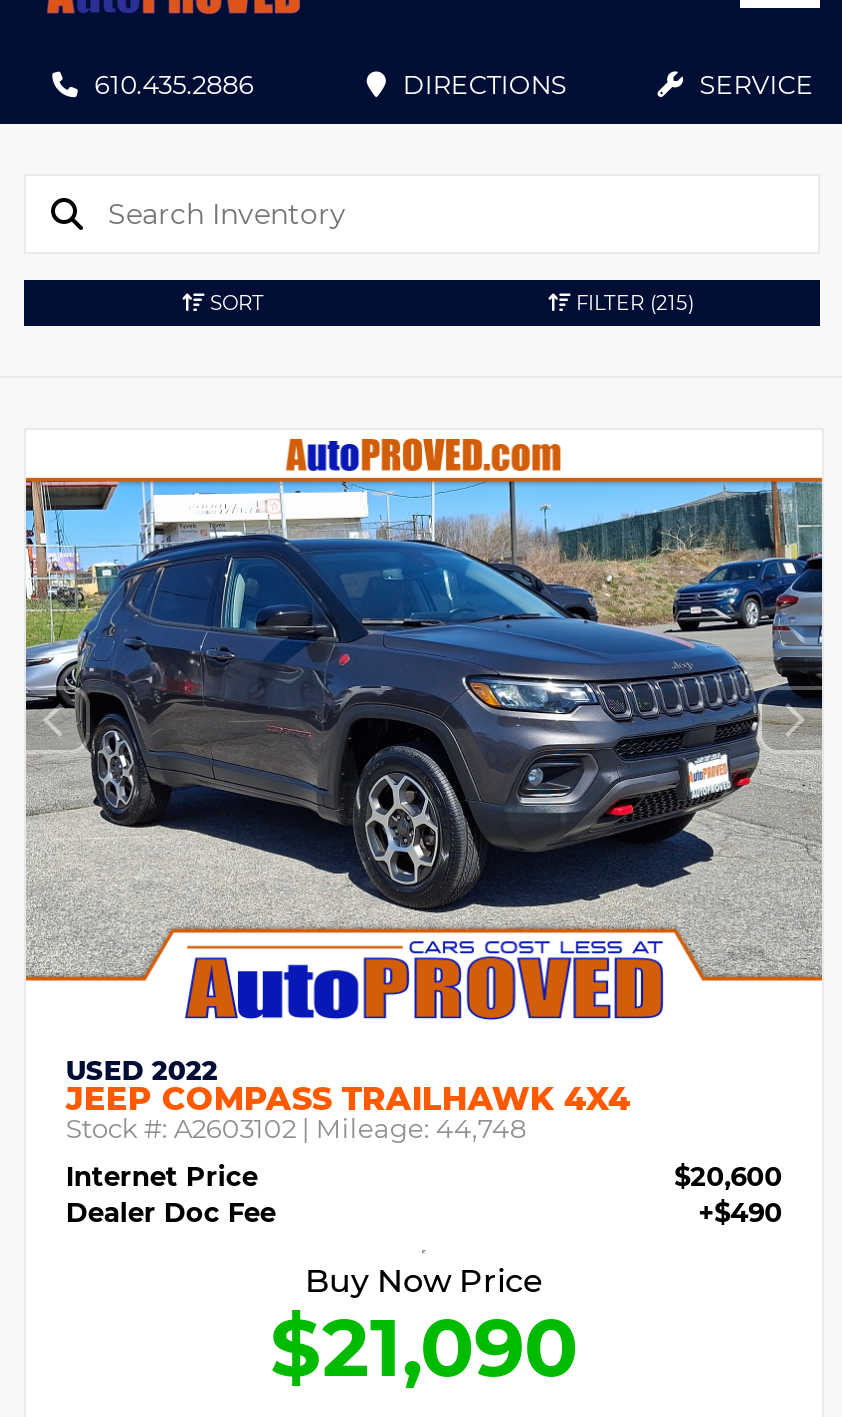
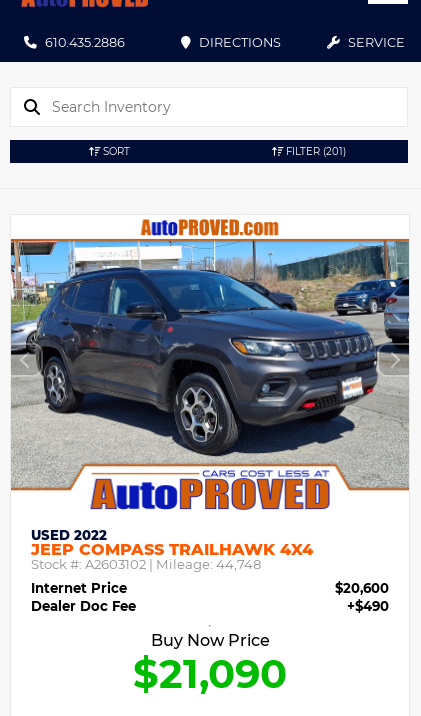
- FILTER (215)
+ FILTER (201)
